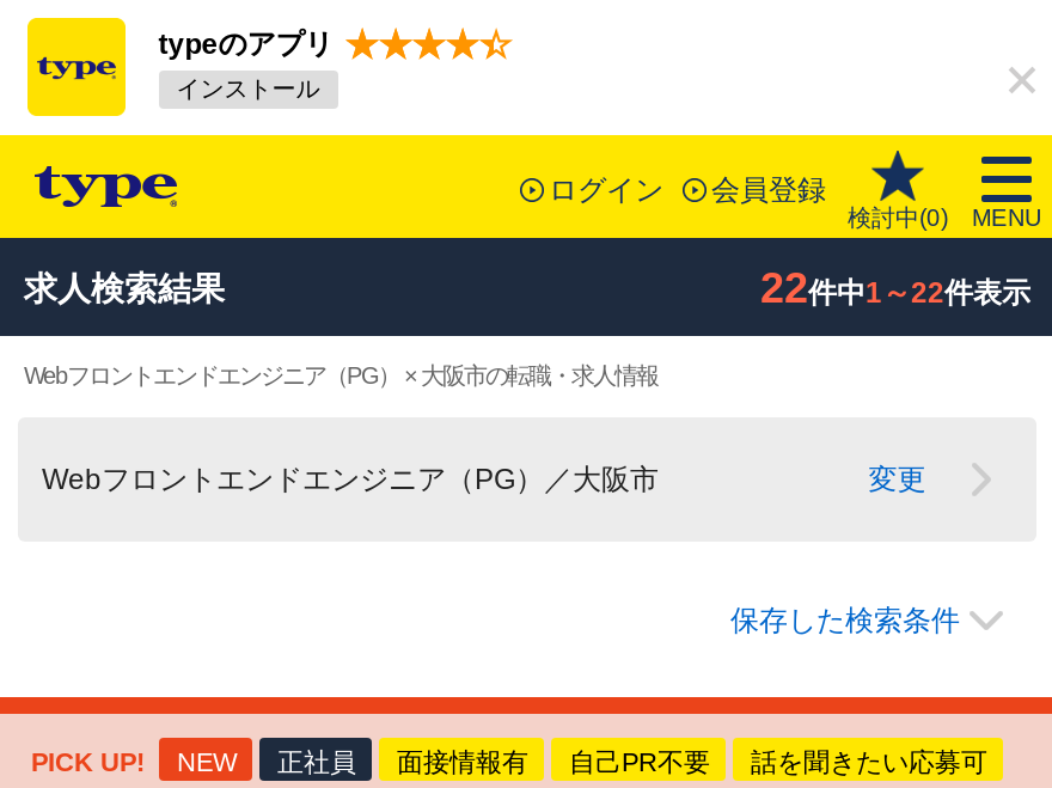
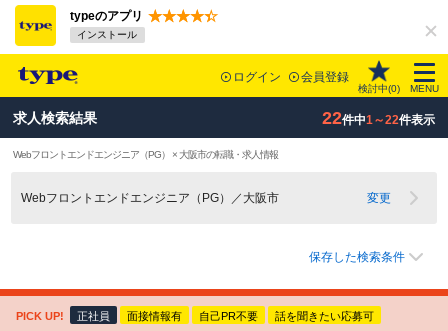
- NEW
